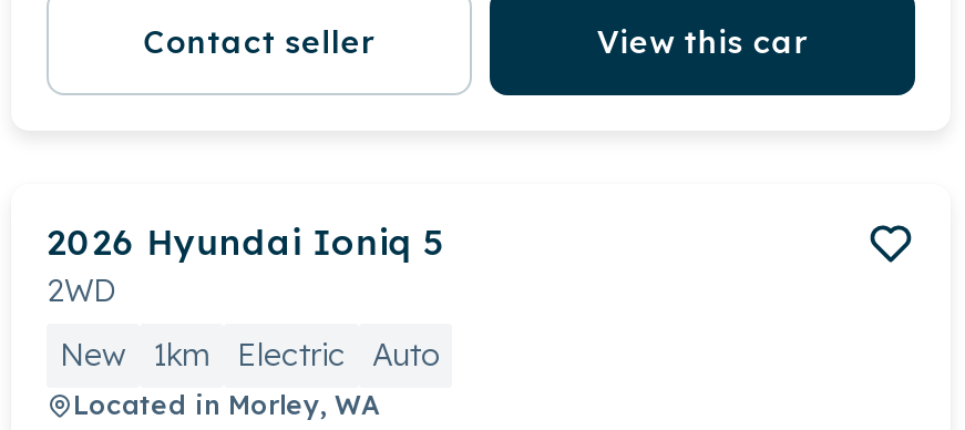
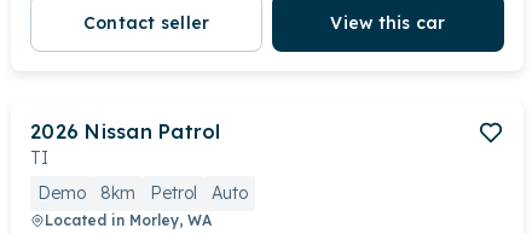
- 2026 Hyundai Ioniq 5
- 2WD
+ 2026 Nissan Patrol
+ TI

- New
- 1km
- Electric
+ Demo
+ 8km
+ Petrol
